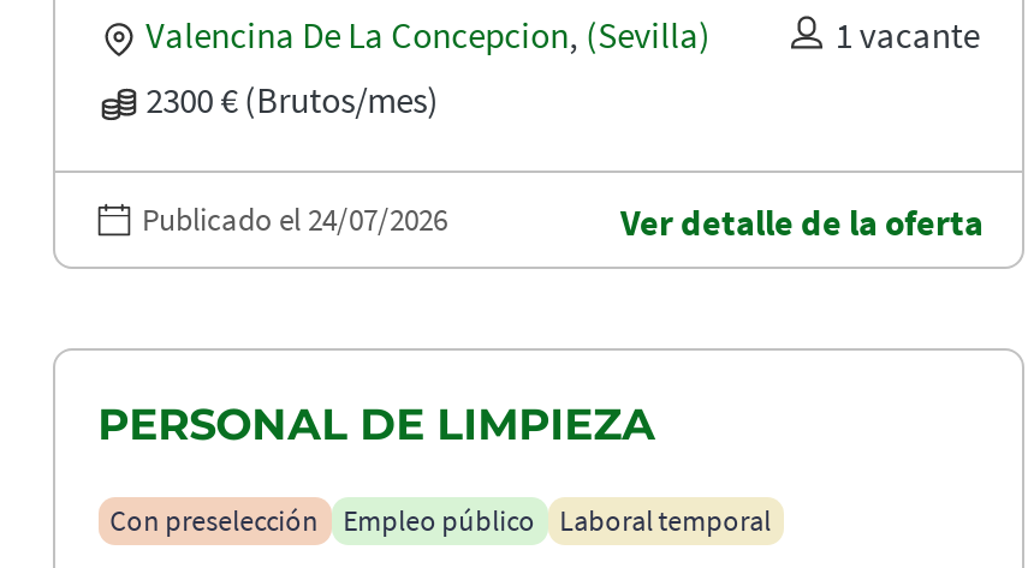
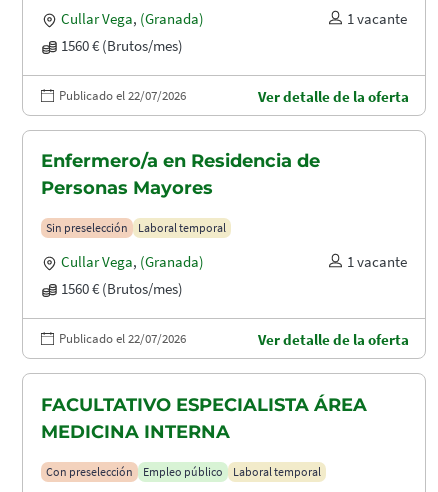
- Valencina De La Concepcion, (Sevilla)
+ Cullar Vega, (Granada)

- 2300 € (Brutos/mes)
+ 1560 € (Brutos/mes)

- Publicado el 24/07/2026
+ Publicado el 22/07/2026

- PERSONAL DE LIMPIEZA
+ Enfermero/a en Residencia de
+ Personas Mayores
+ Sin preselección
+ Laboral temporal
+ Cullar Vega, (Granada)
+ 1 vacante
+ 1560 € (Brutos/mes)
+ Publicado el 22/07/2026
+ Ver detalle de la oferta
+ FACULTATIVO ESPECIALISTA ÁREA
+ MEDICINA INTERNA
